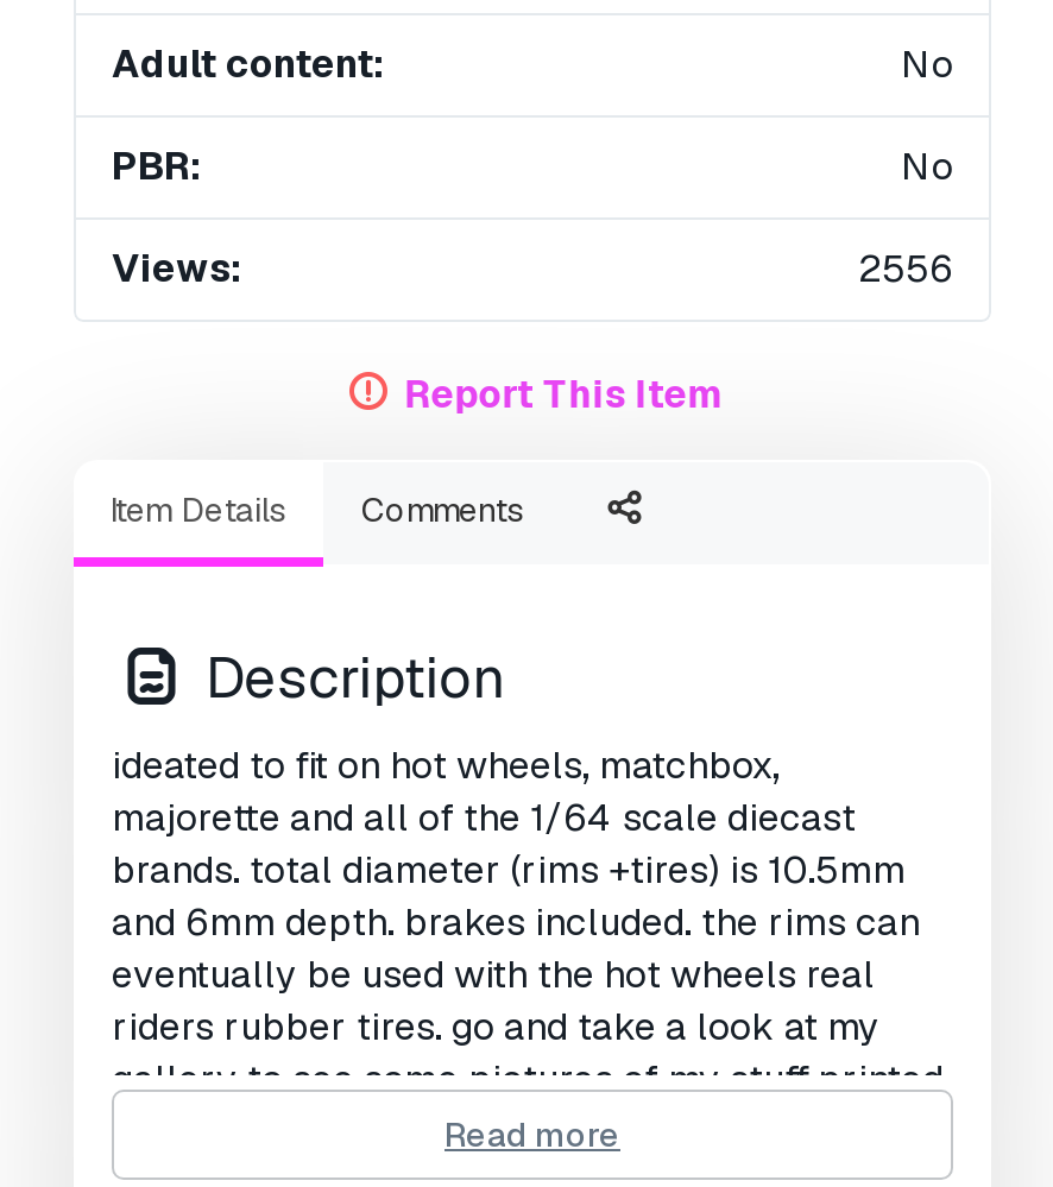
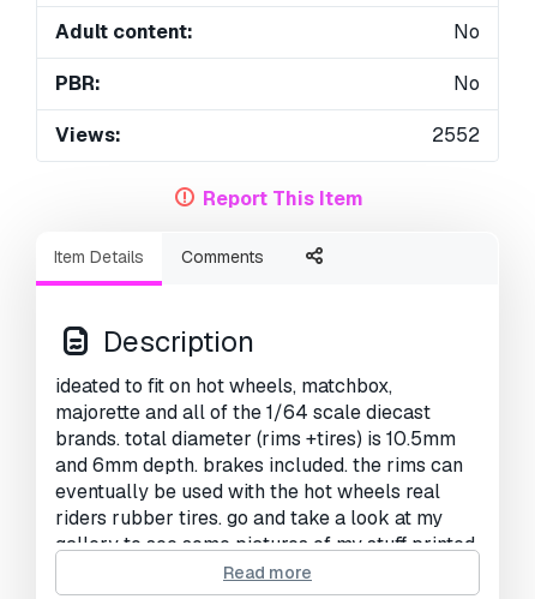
- 2556
+ 2552
